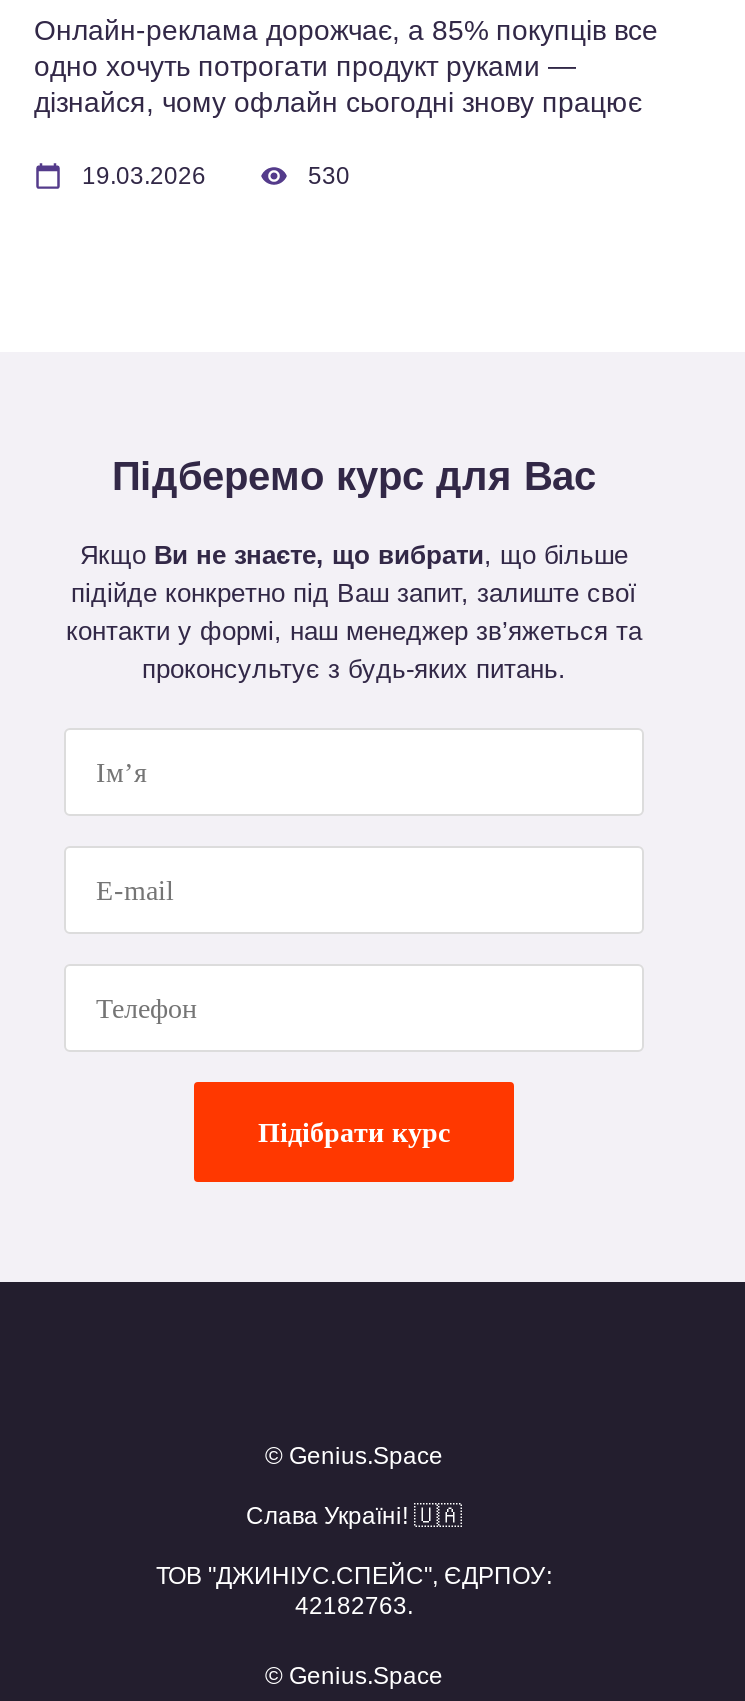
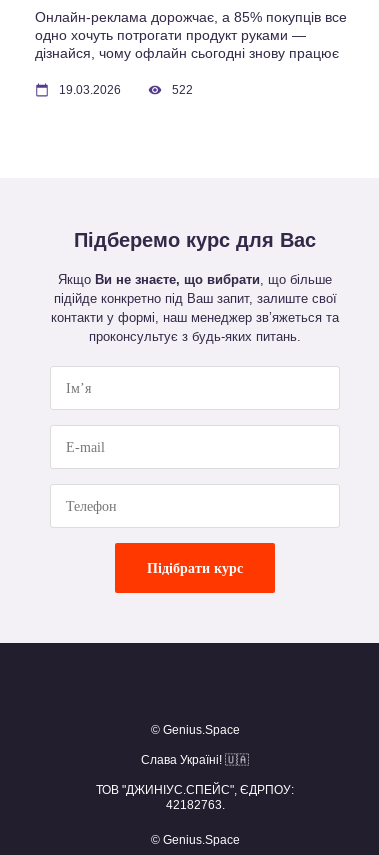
- 530
+ 522
